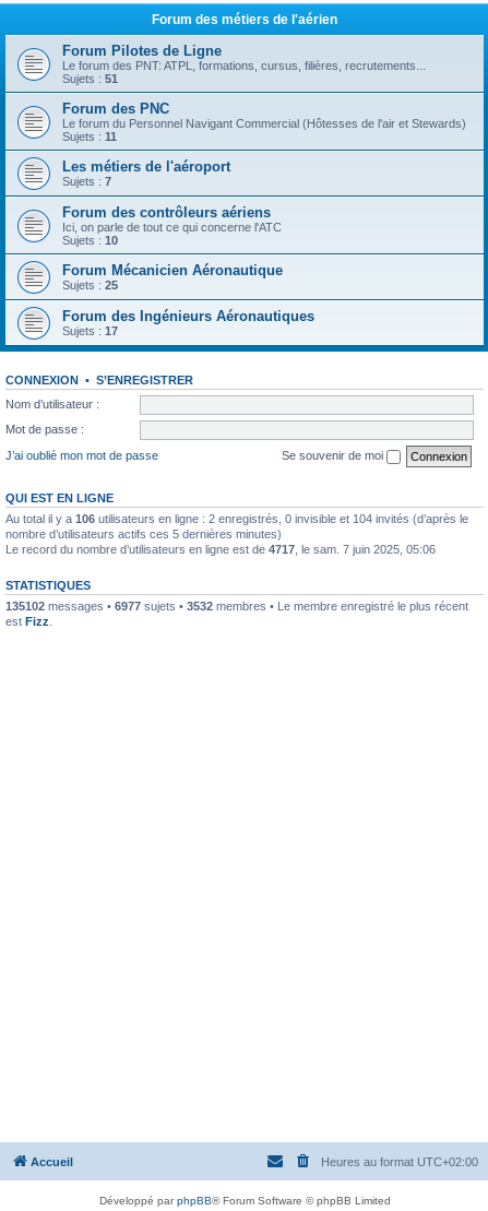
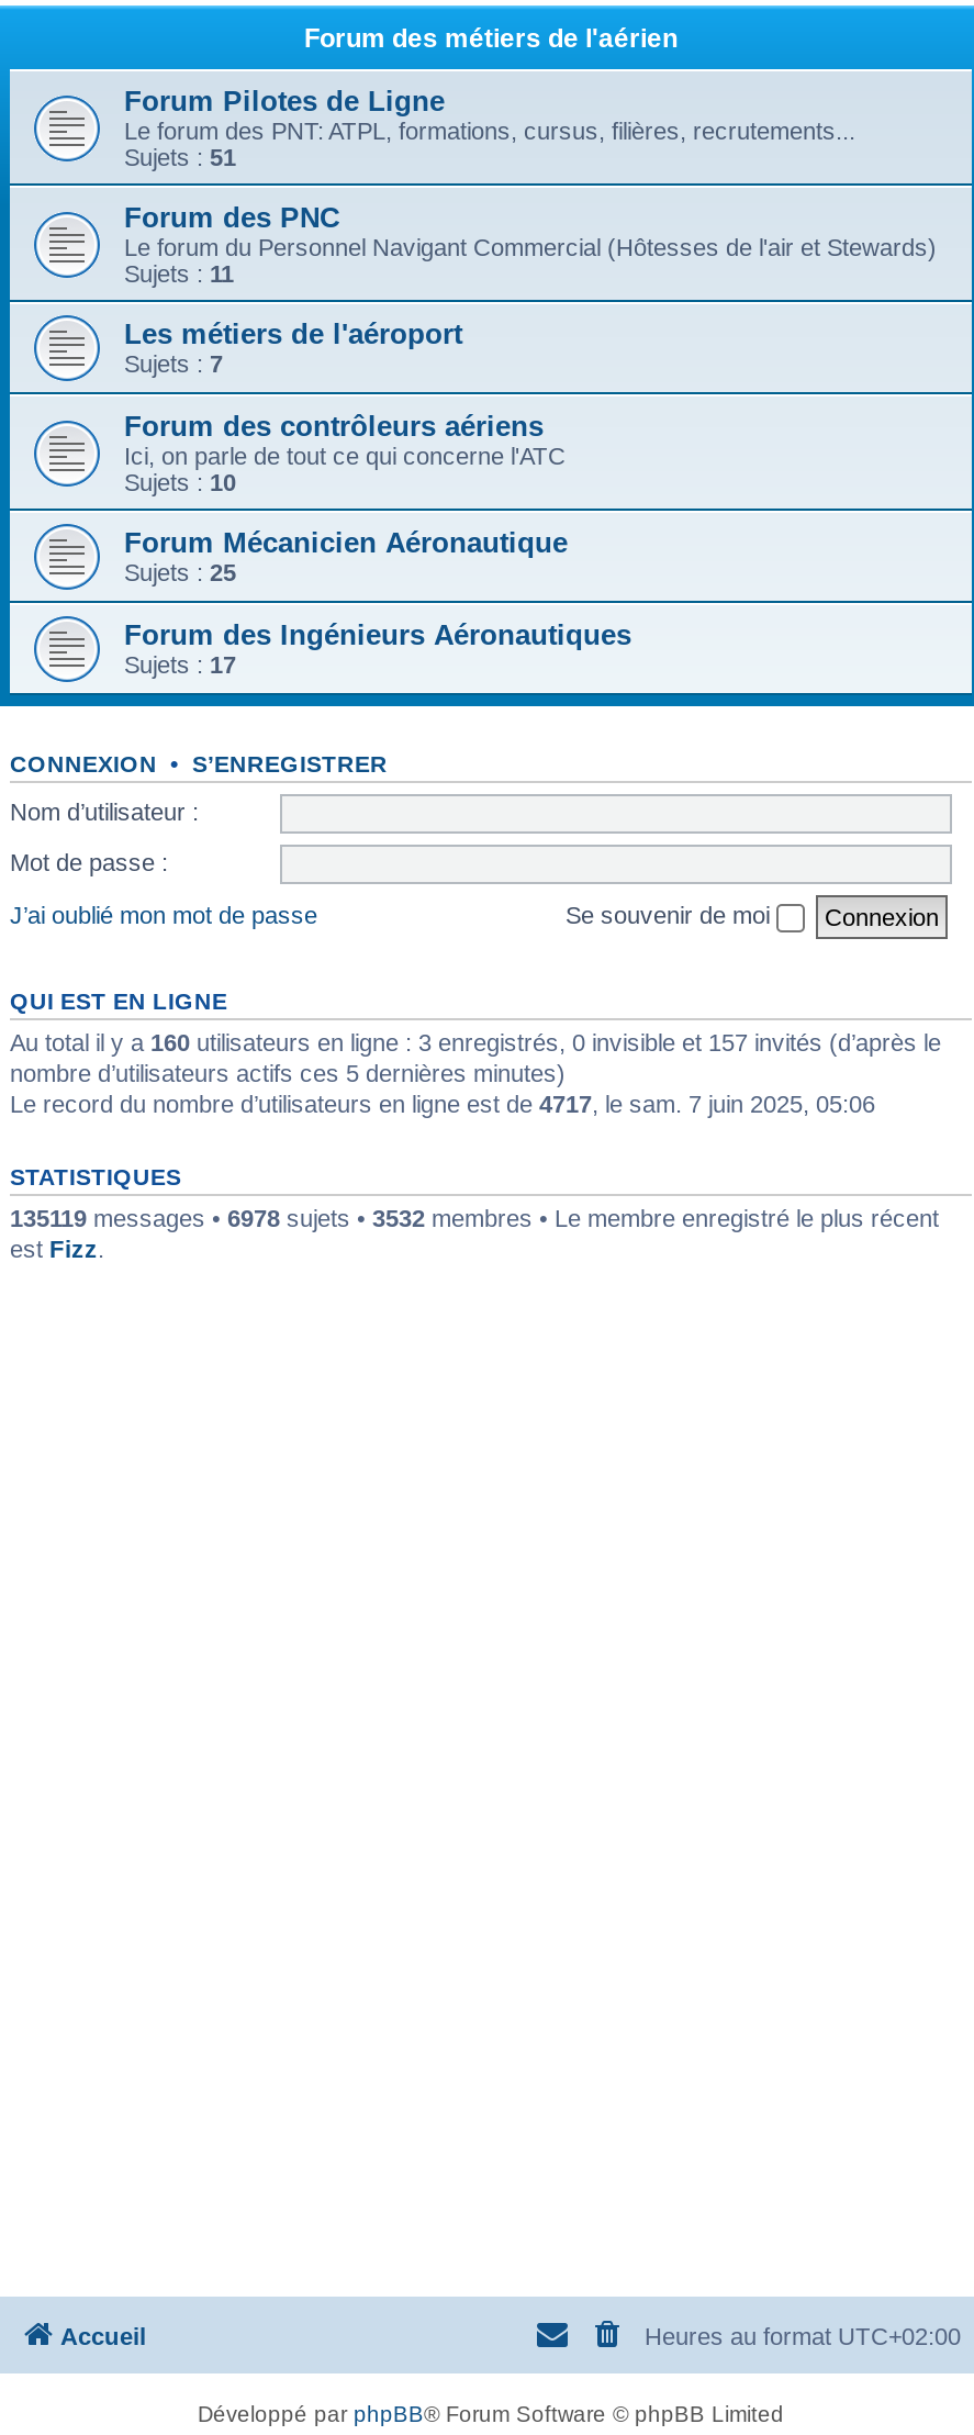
- Au total il y a 106 utilisateurs en ligne : 2 enregistrés, 0 invisible et 104 invités (d’après le
+ Au total il y a 160 utilisateurs en ligne : 3 enregistrés, 0 invisible et 157 invités (d’après le

- 135102 messages • 6977 sujets • 3532 membres • Le membre enregistré le plus récent
+ 135119 messages • 6978 sujets • 3532 membres • Le membre enregistré le plus récent
